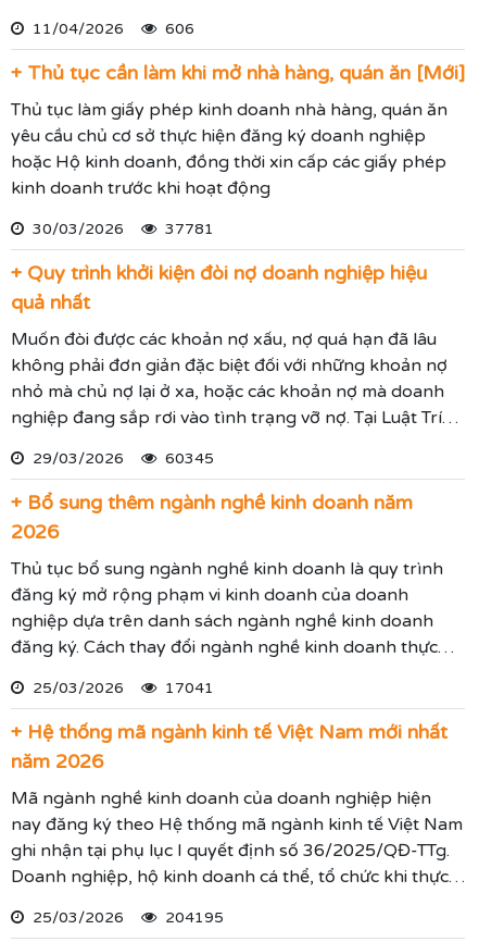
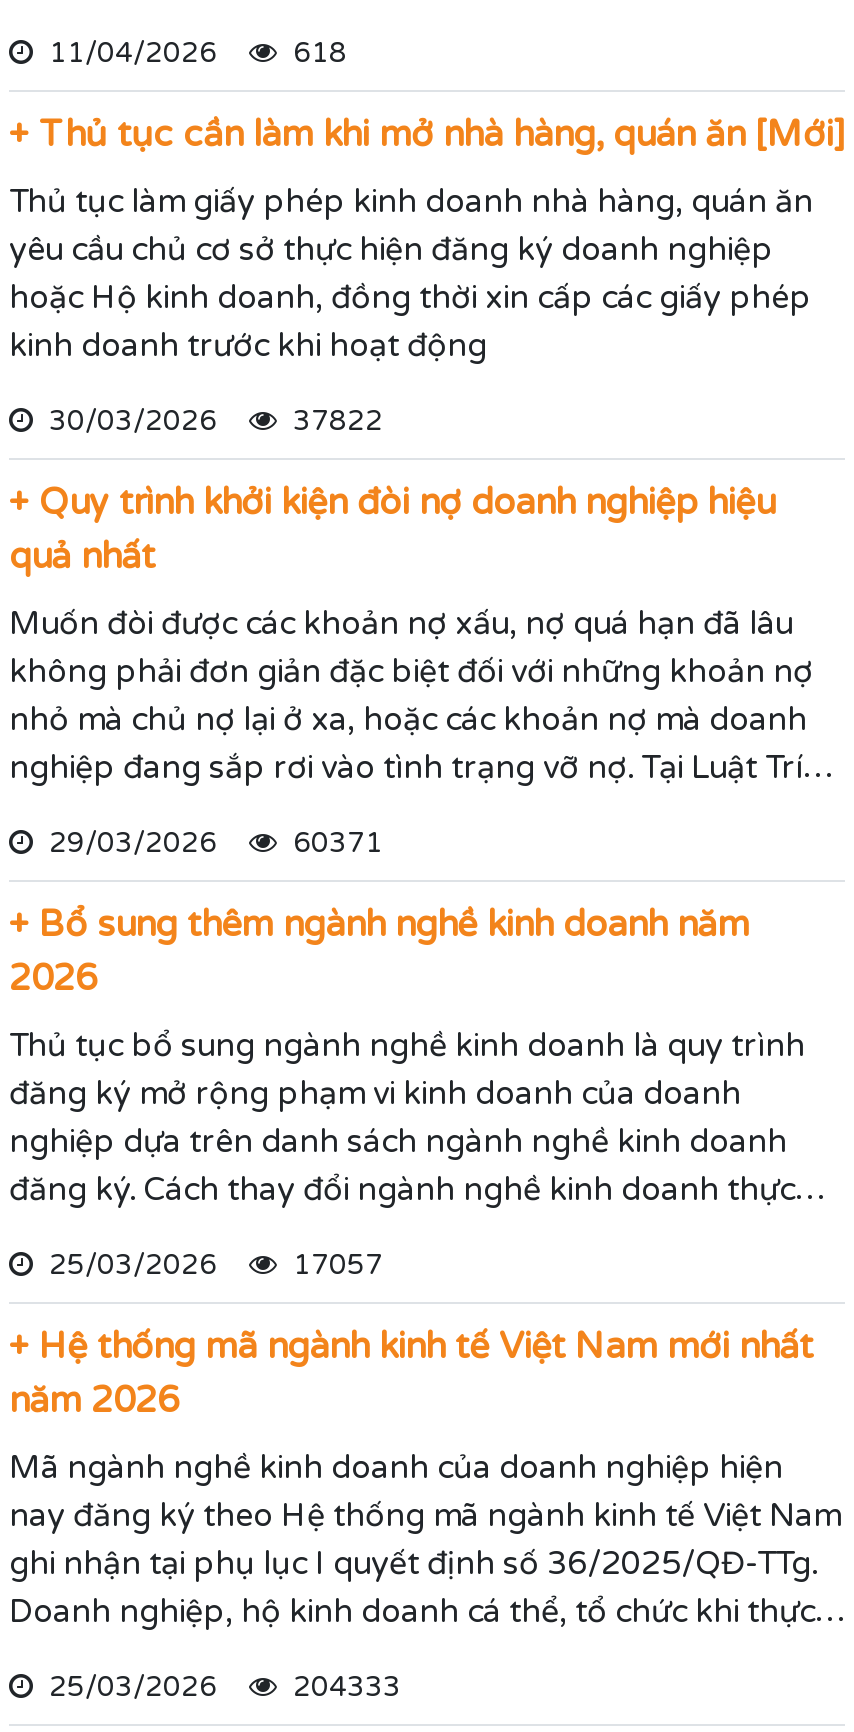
- 606
+ 618

- 37781
+ 37822

- 60345
+ 60371

- 17041
+ 17057

- 204195
+ 204333
